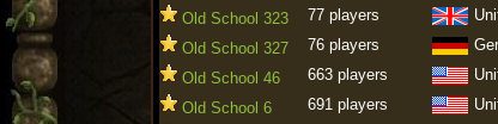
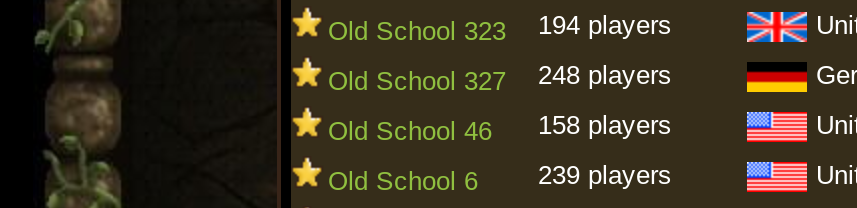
- Old School 323 77 players
+ Old School 323 194 players

- Old School 327 76 players
+ Old School 327 248 players

- Old School 46 663 players
+ Old School 46 158 players

- Old School 6 691 players
+ Old School 6 239 players
